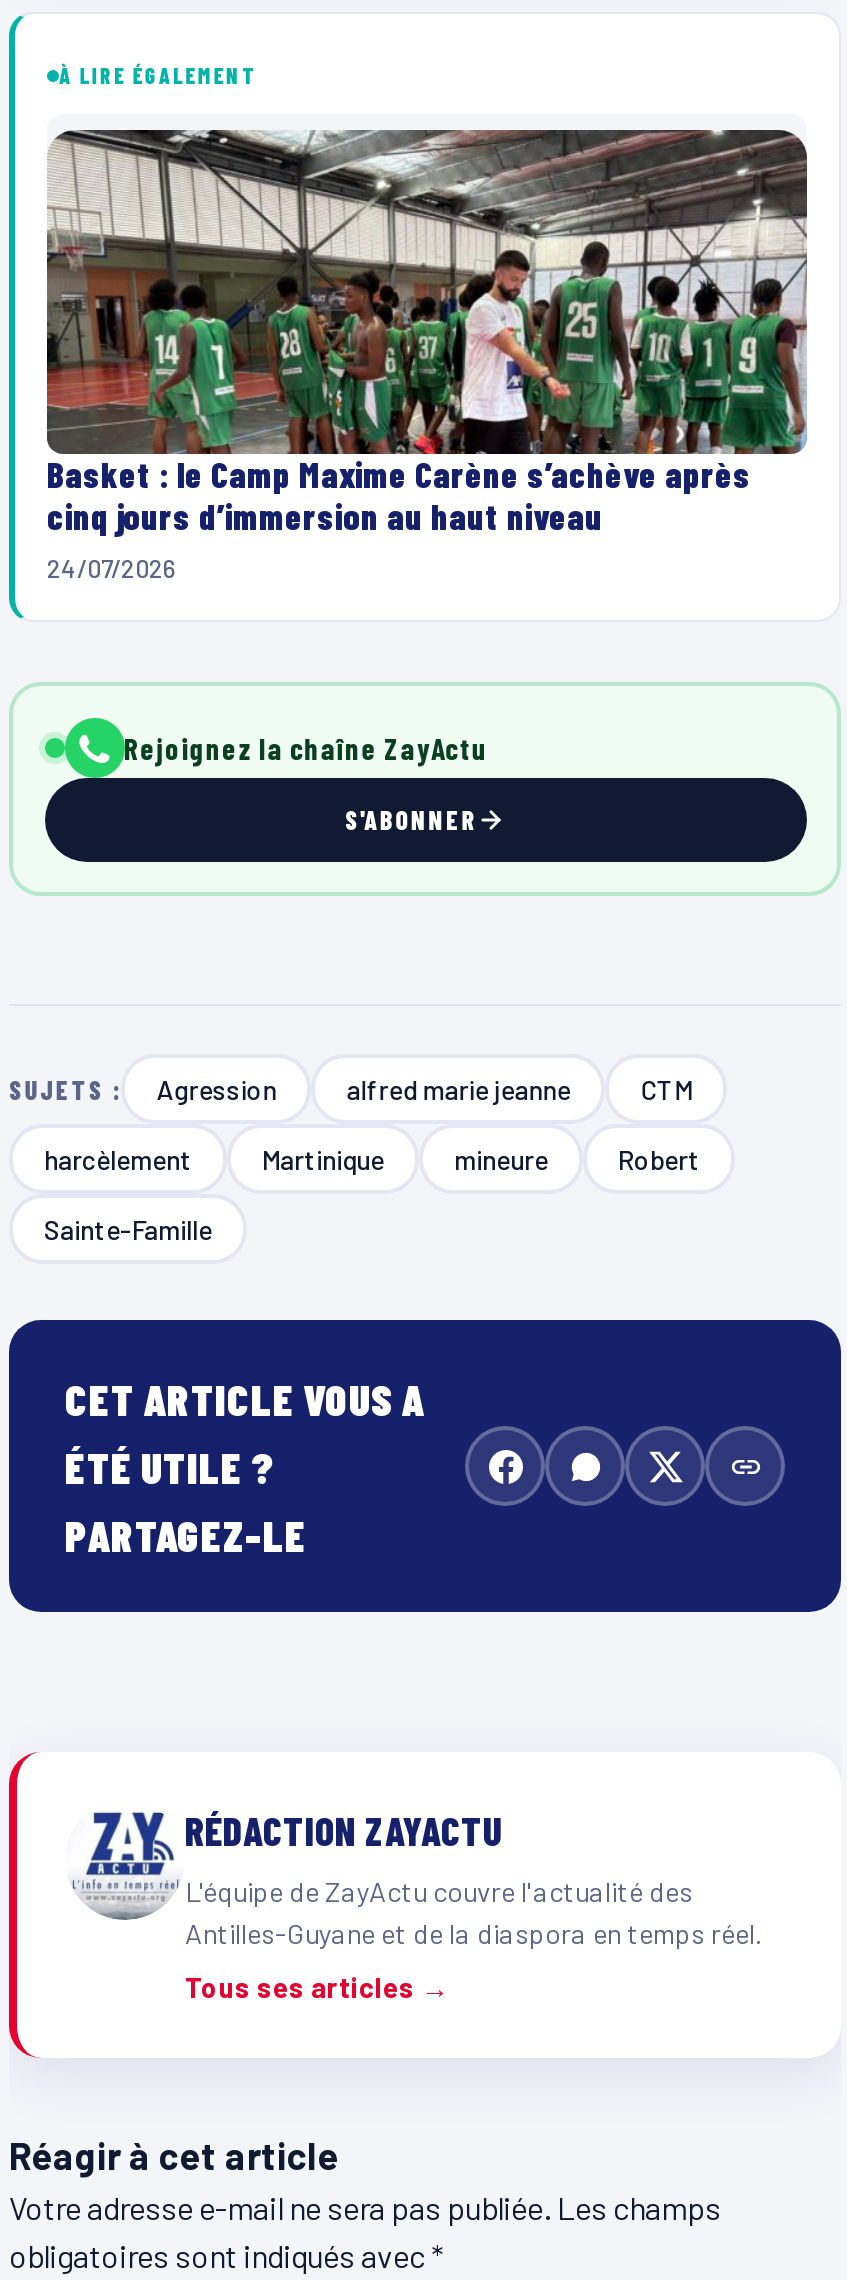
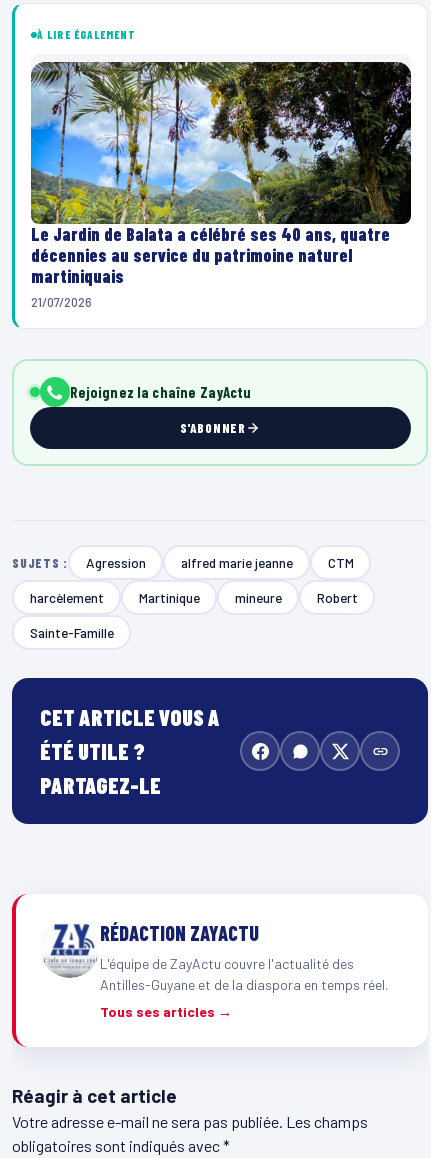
- [image]
- Basket : le Camp Maxime Carène s’achève après
- cinq jours d’immersion au haut niveau
- 24/07/2026
+ [image]
+ Le Jardin de Balata a célébré ses 40 ans, quatre
+ décennies au service du patrimoine naturel
+ martiniquais
+ 21/07/2026
